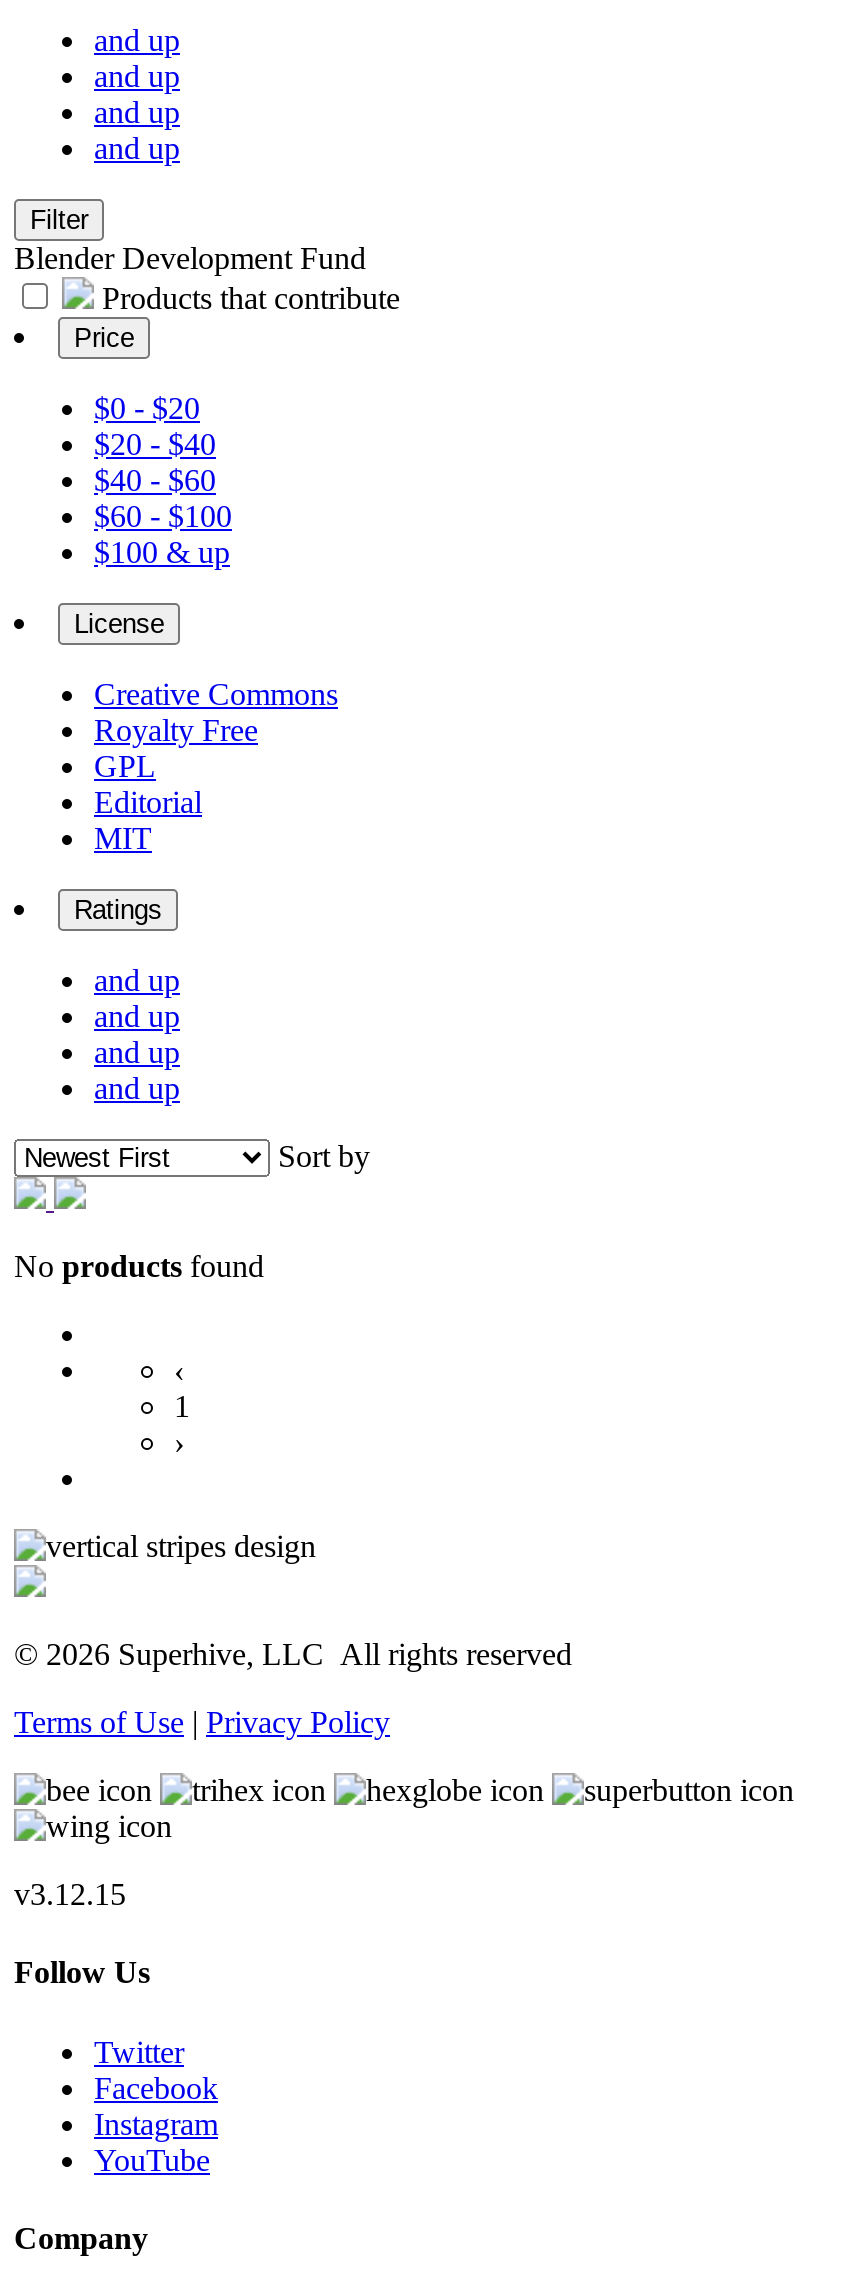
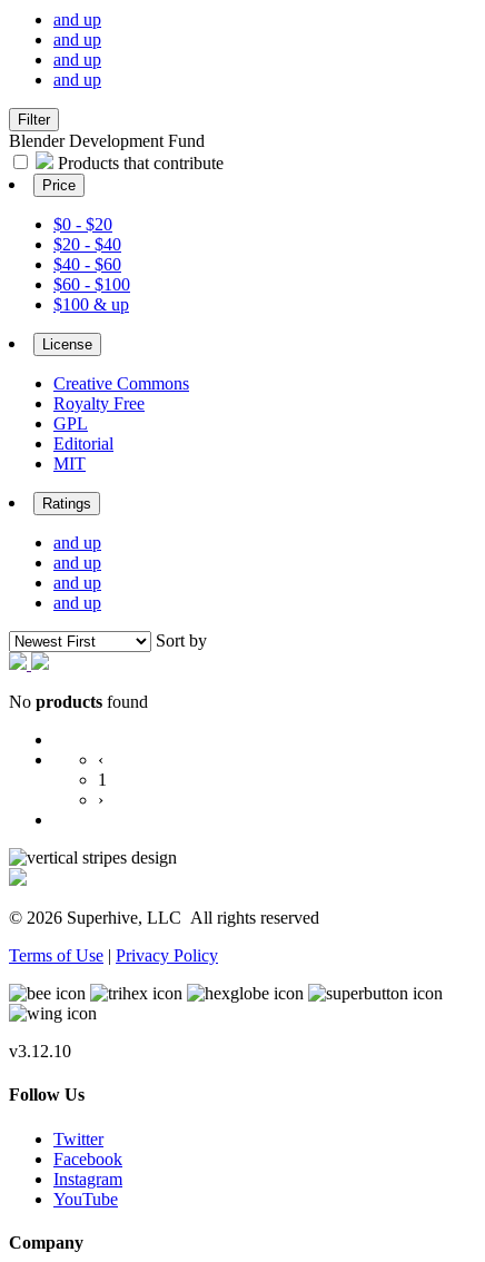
- v3.12.15
+ v3.12.10
